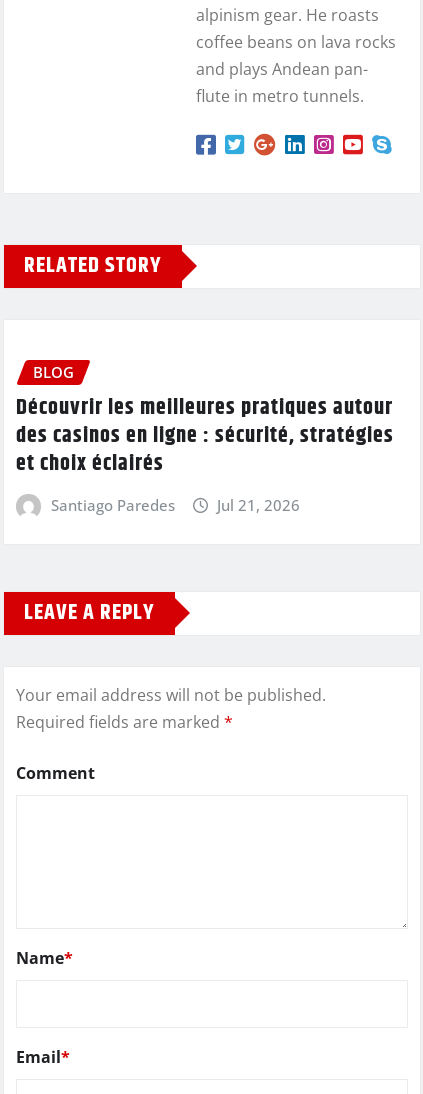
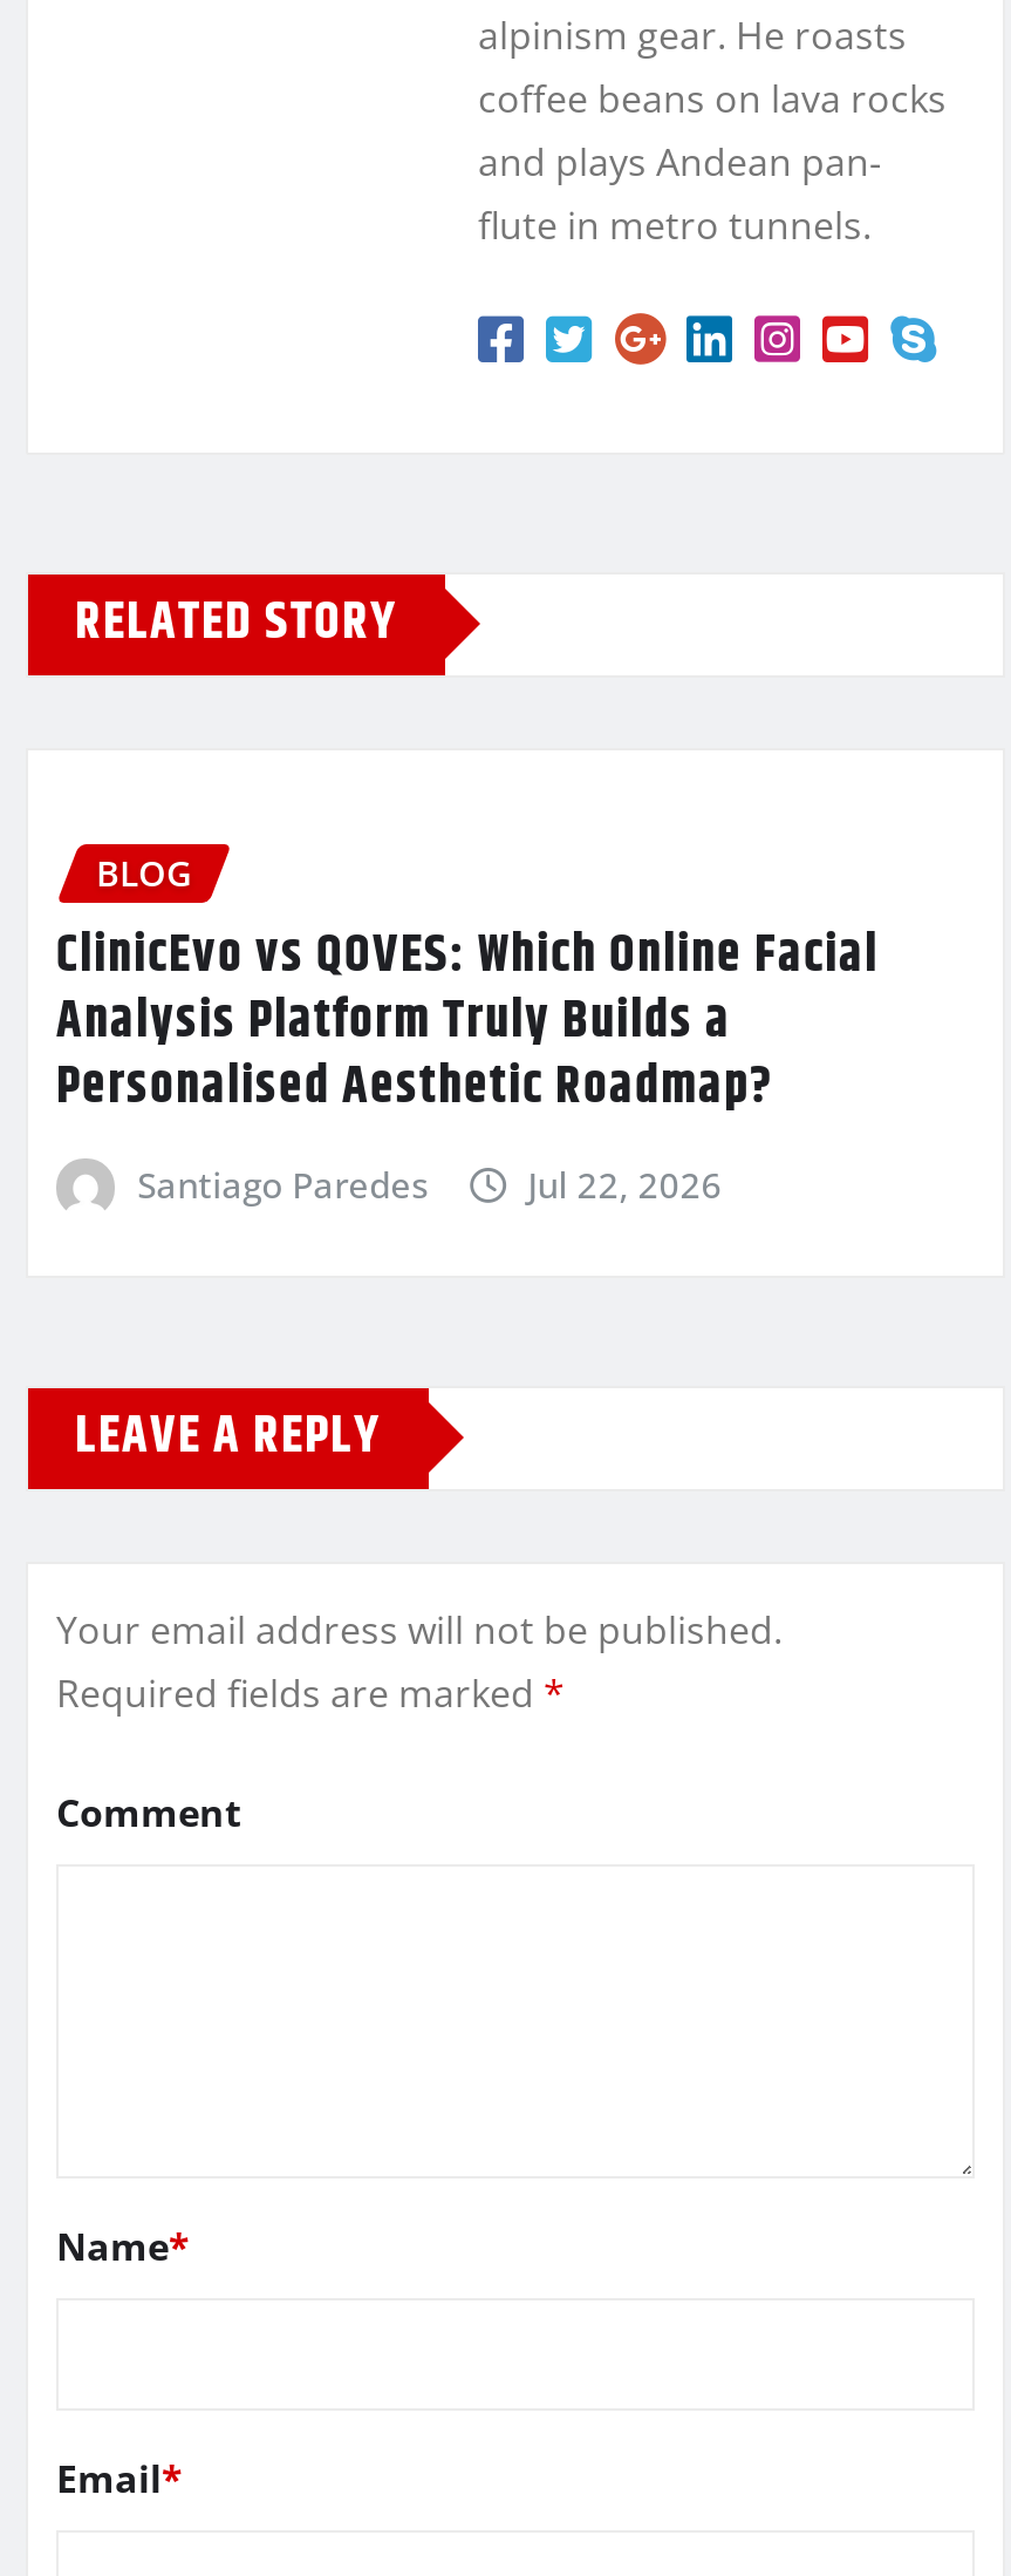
- Découvrir les meilleures pratiques autour
- des casinos en ligne : sécurité, stratégies
- et choix éclairés
+ ClinicEvo vs QOVES: Which Online Facial
+ Analysis Platform Truly Builds a
+ Personalised Aesthetic Roadmap?

- Jul 21, 2026
+ Jul 22, 2026
